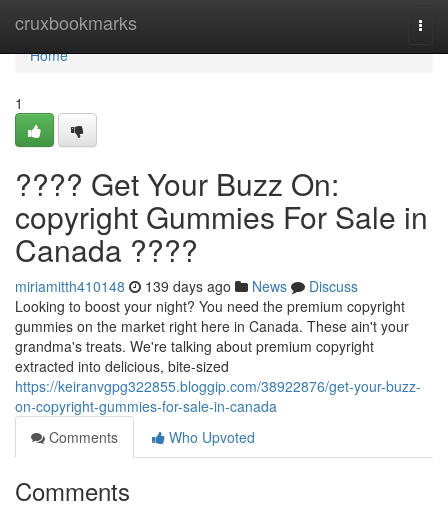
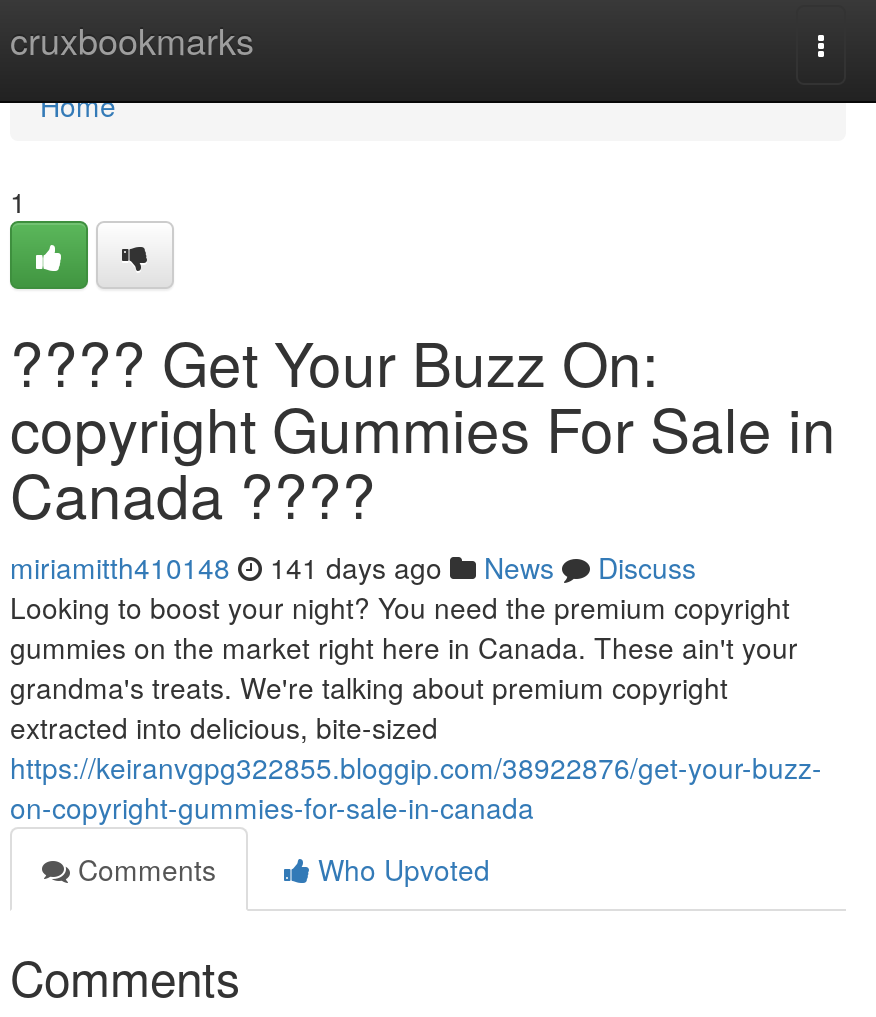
- miriamitth410148 139 days ago News Discuss
+ miriamitth410148 141 days ago News Discuss
